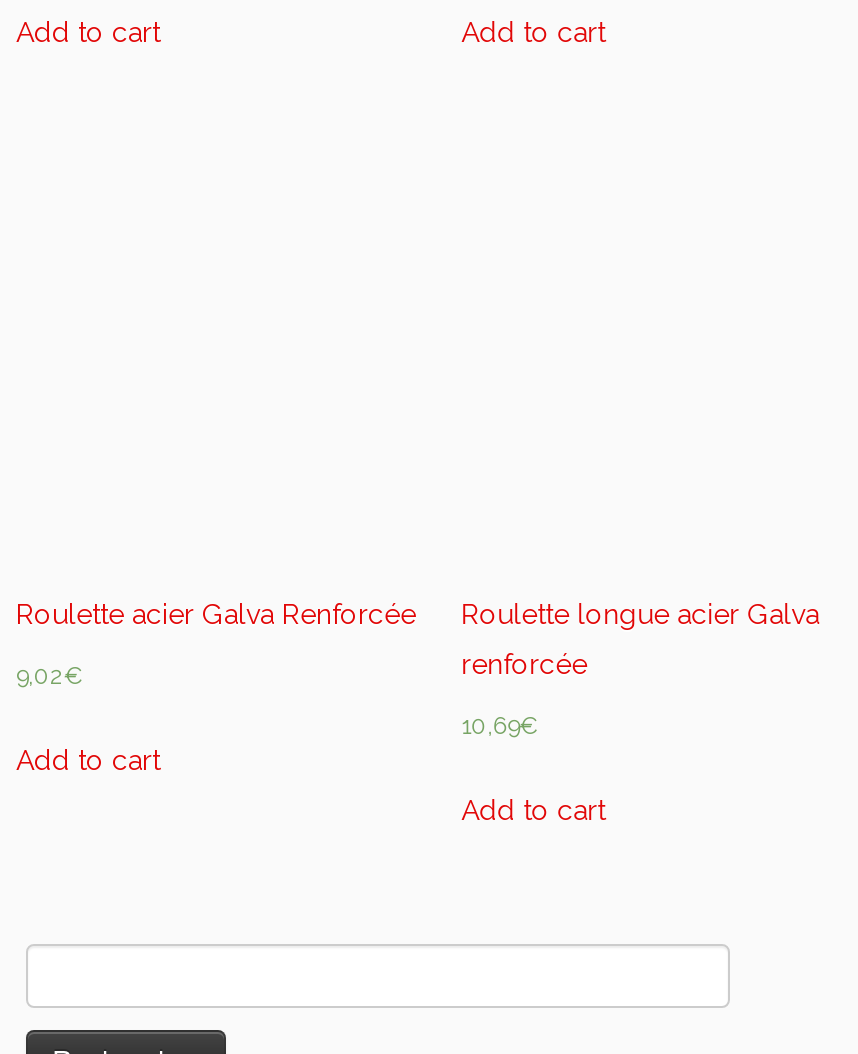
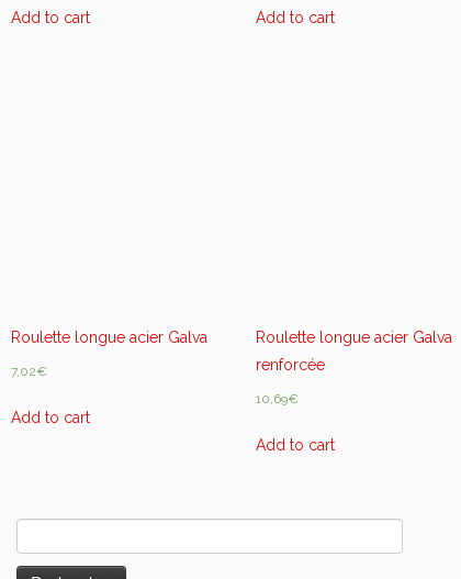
- Roulette acier Galva Renforcée
+ Roulette longue acier Galva

- 9,02€
+ 7,02€
